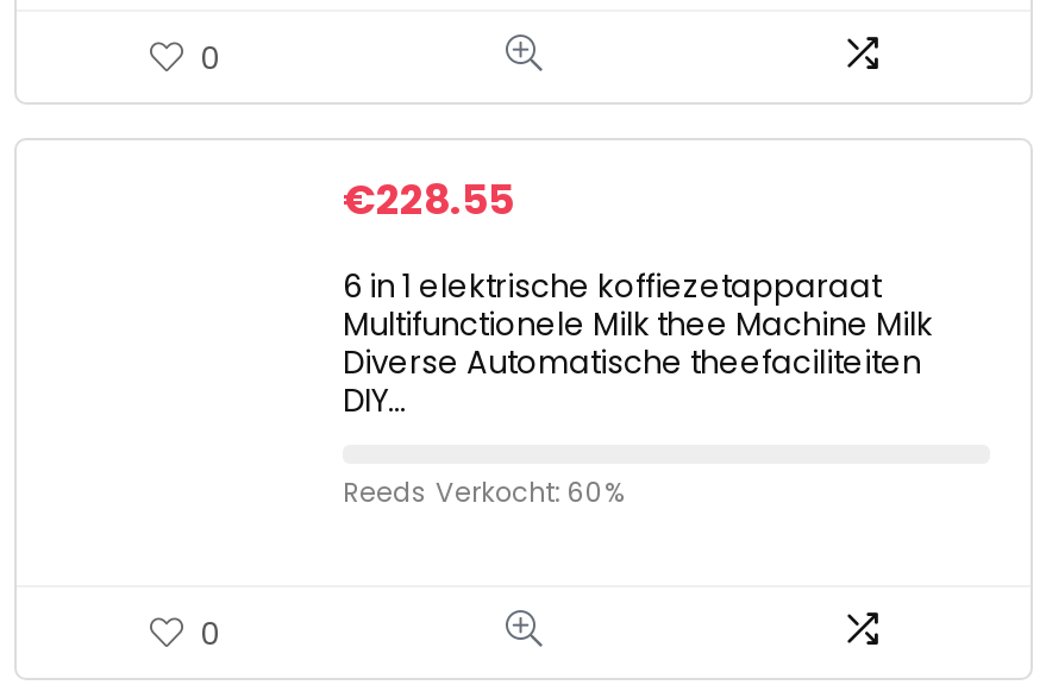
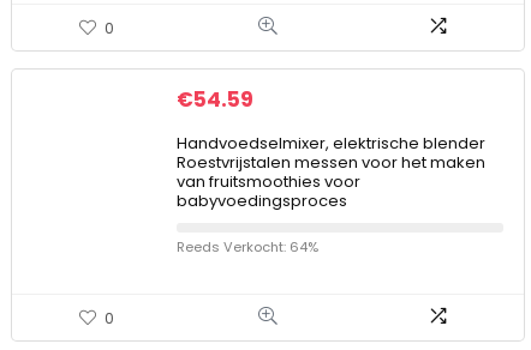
- €228.55
+ €54.59

- 6 in 1 elektrische koffiezetapparaat
- Multifunctionele Milk thee Machine Milk
- Diverse Automatische theefaciliteiten
- DIY…
+ Handvoedselmixer, elektrische blender
+ Roestvrijstalen messen voor het maken
+ van fruitsmoothies voor
+ babyvoedingsproces

- Reeds Verkocht: 60%
+ Reeds Verkocht: 64%
